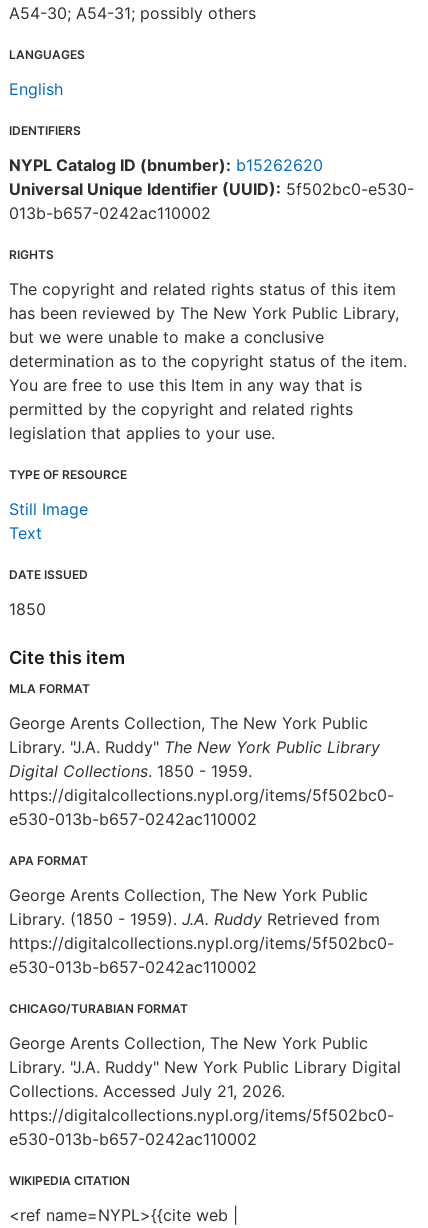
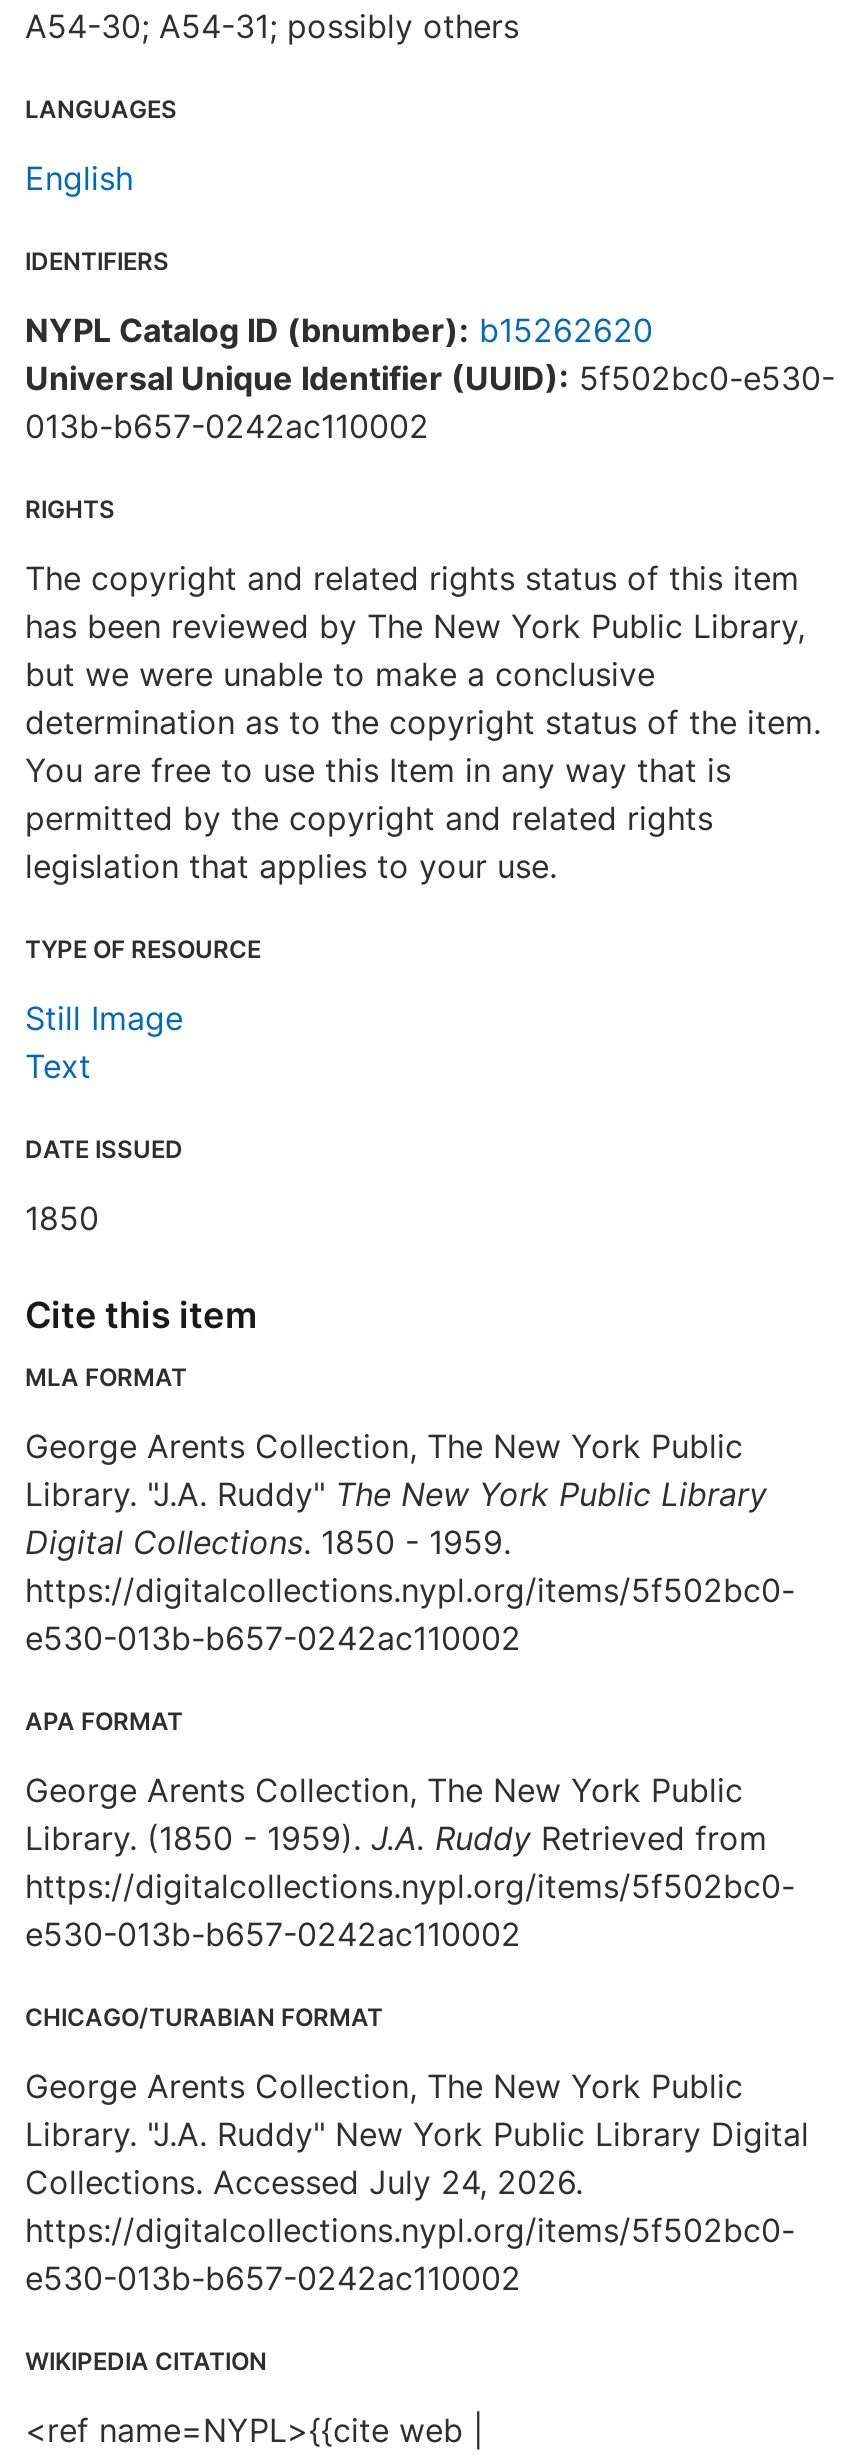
- Collections. Accessed July 21, 2026.
+ Collections. Accessed July 24, 2026.
